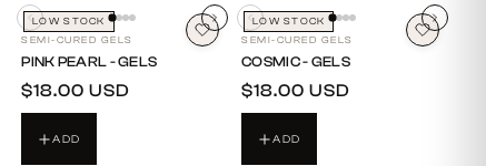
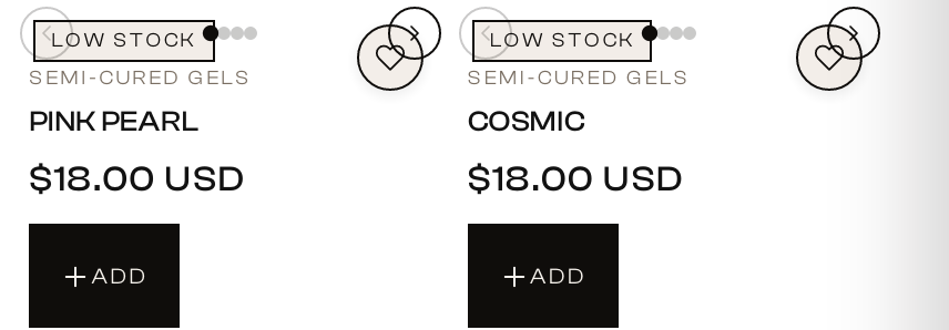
- PINK PEARL - GELS
+ PINK PEARL

- COSMIC - GELS
+ COSMIC
